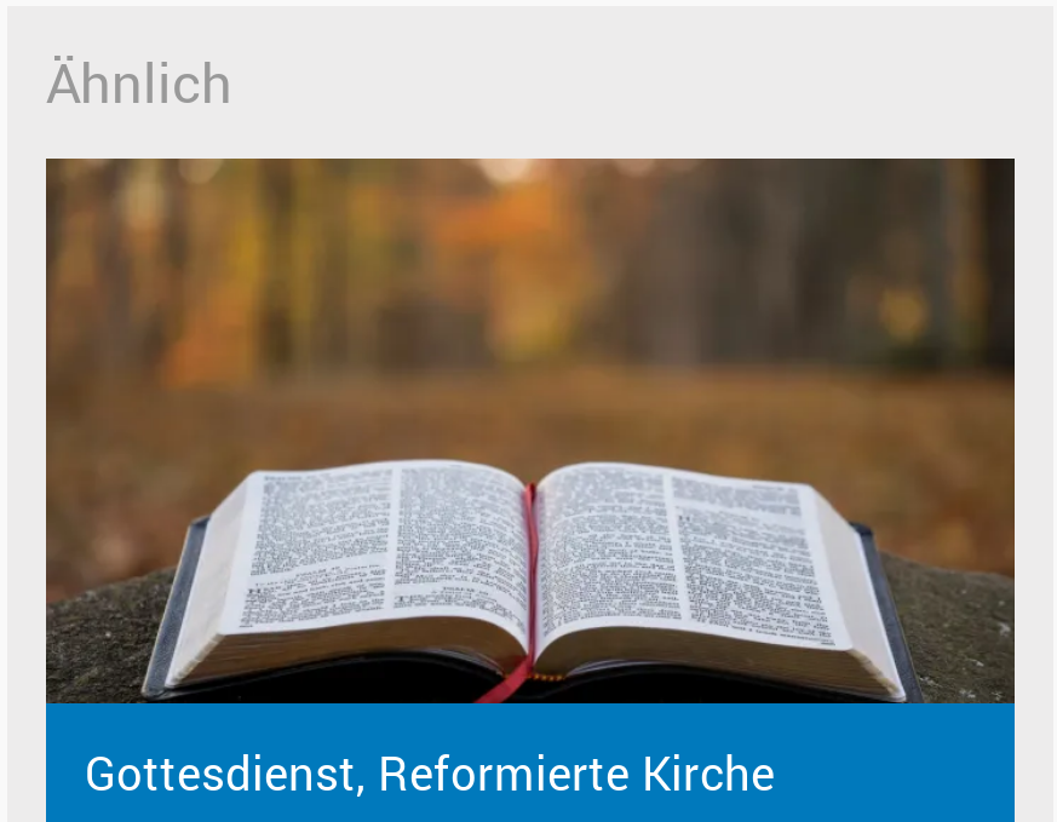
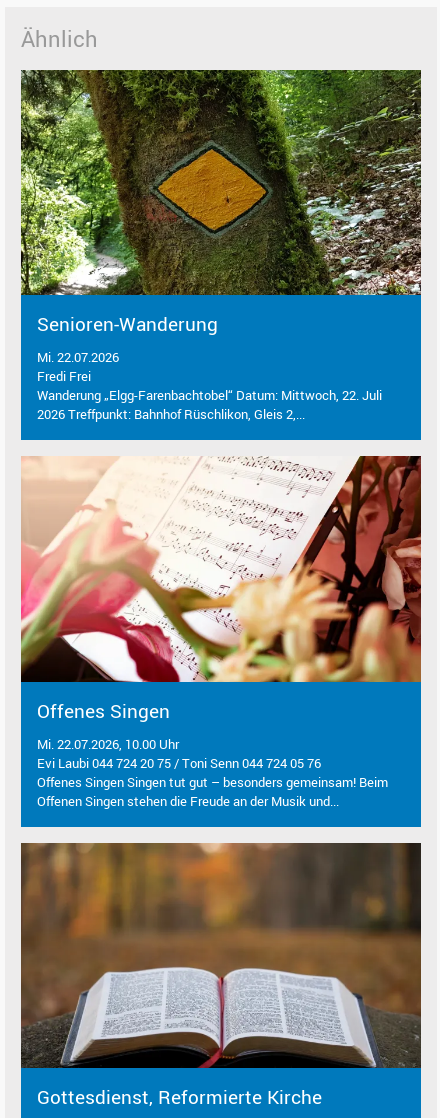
+ [image]
+ Senioren-Wanderung
+ Mi. 22.07.2026
+ Fredi Frei
+ Wanderung „Elgg-Farenbachtobel“ Datum: Mittwoch, 22. Juli
+ 2026 Treffpunkt: Bahnhof Rüschlikon, Gleis 2,...

+ [image]
+ Offenes Singen
+ Mi. 22.07.2026, 10.00 Uhr
+ Evi Laubi 044 724 20 75 / Toni Senn 044 724 05 76
+ Offenes Singen Singen tut gut – besonders gemeinsam! Beim
+ Offenen Singen stehen die Freude an der Musik und...
